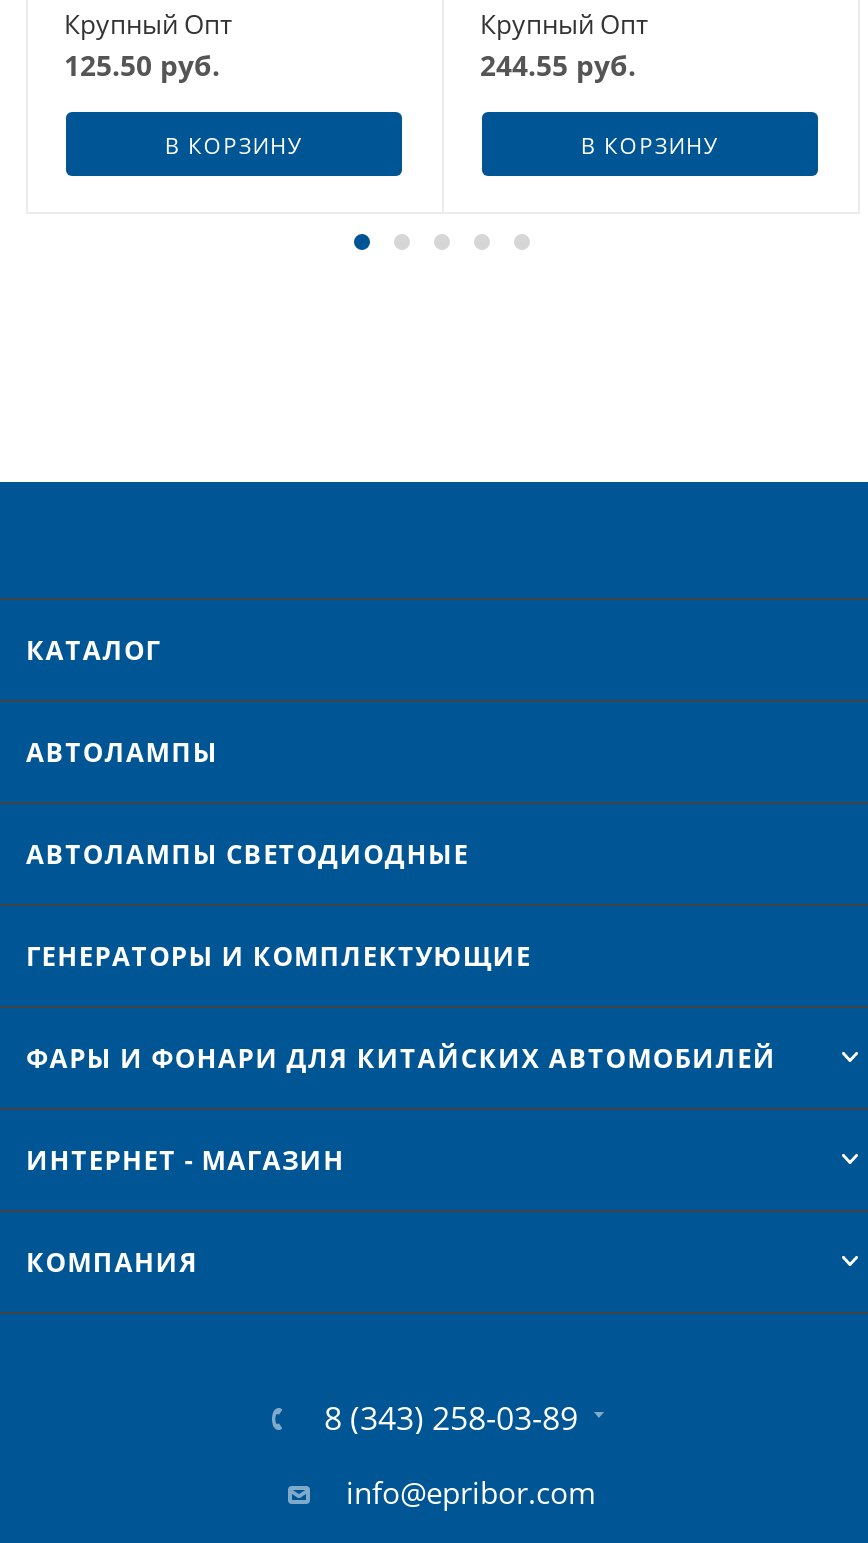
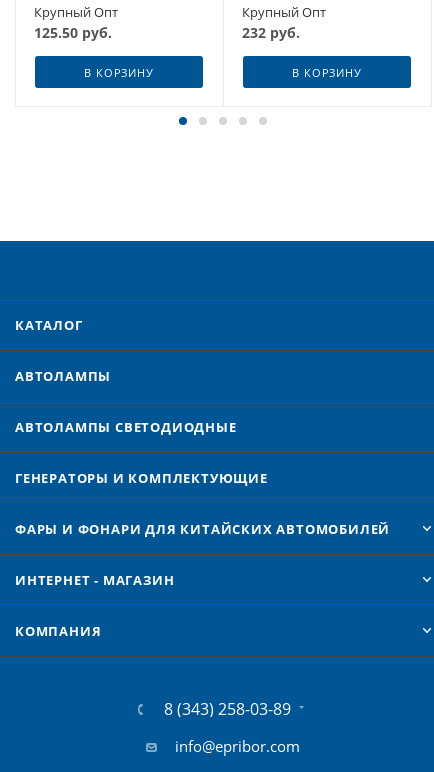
- 244.55 руб.
+ 232 руб.
